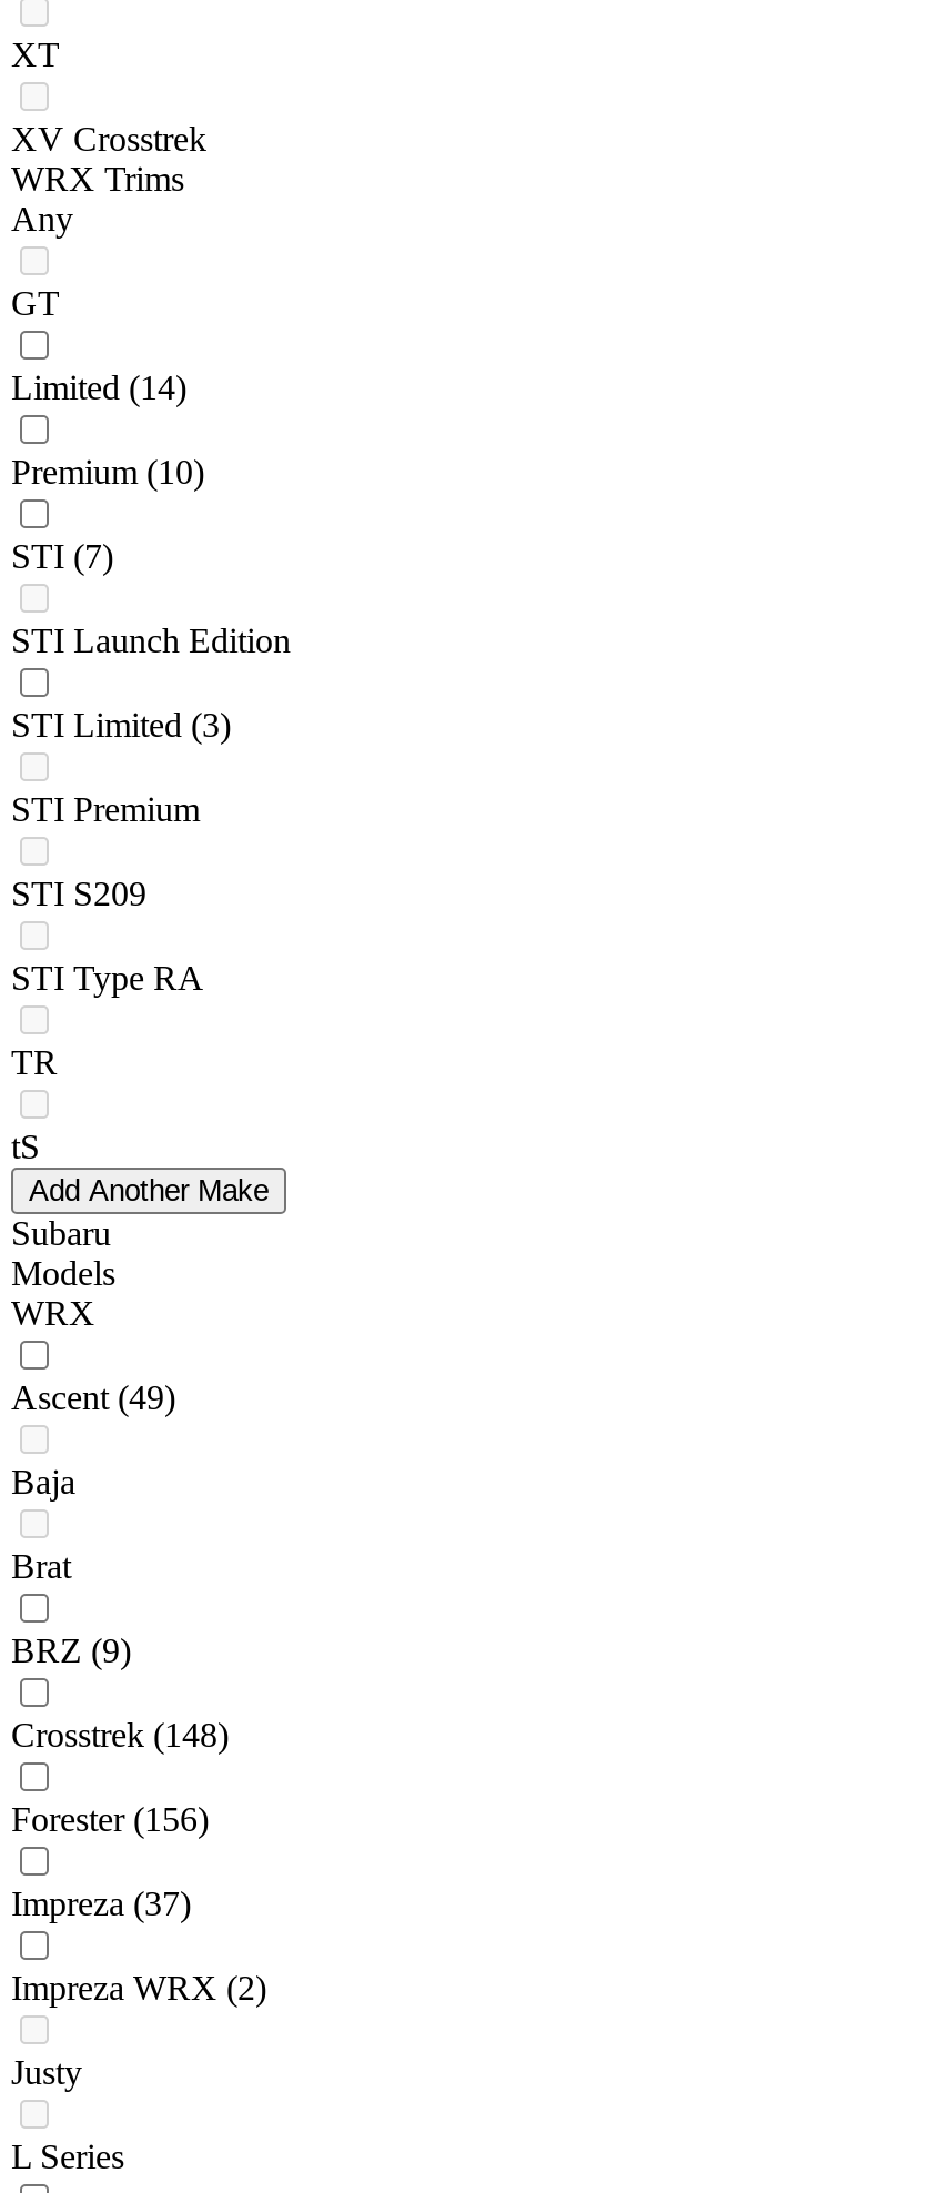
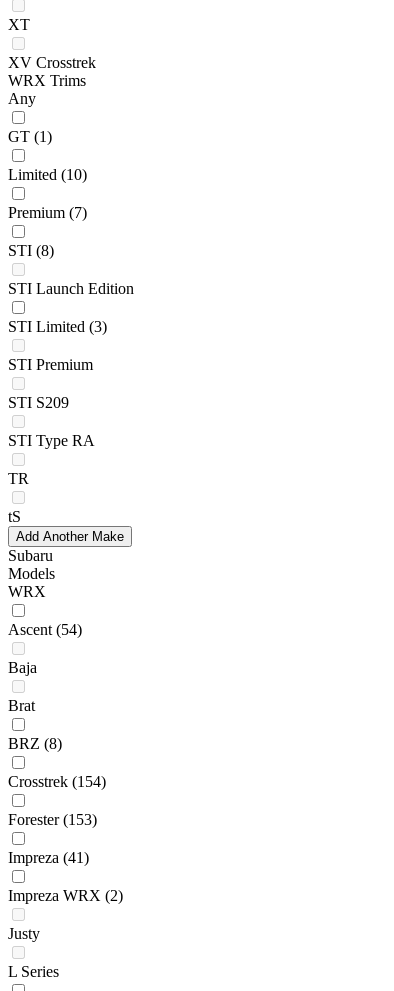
- GT
+ GT (1)

- Limited (14)
+ Limited (10)

- Premium (10)
+ Premium (7)

- STI (7)
+ STI (8)

- Ascent (49)
+ Ascent (54)

- BRZ (9)
+ BRZ (8)

- Crosstrek (148)
+ Crosstrek (154)

- Forester (156)
+ Forester (153)

- Impreza (37)
+ Impreza (41)
